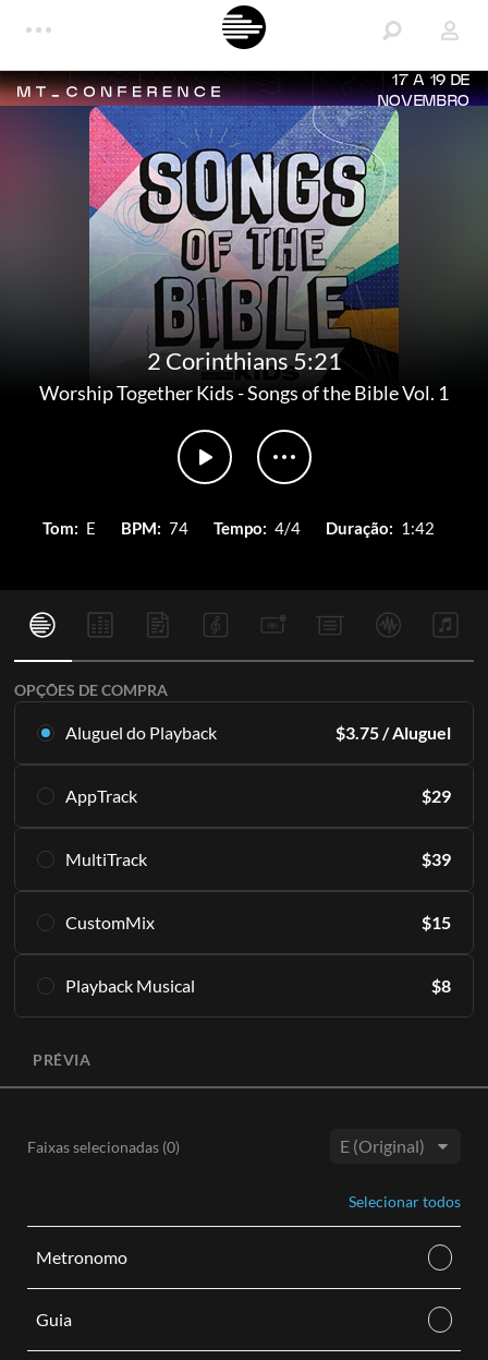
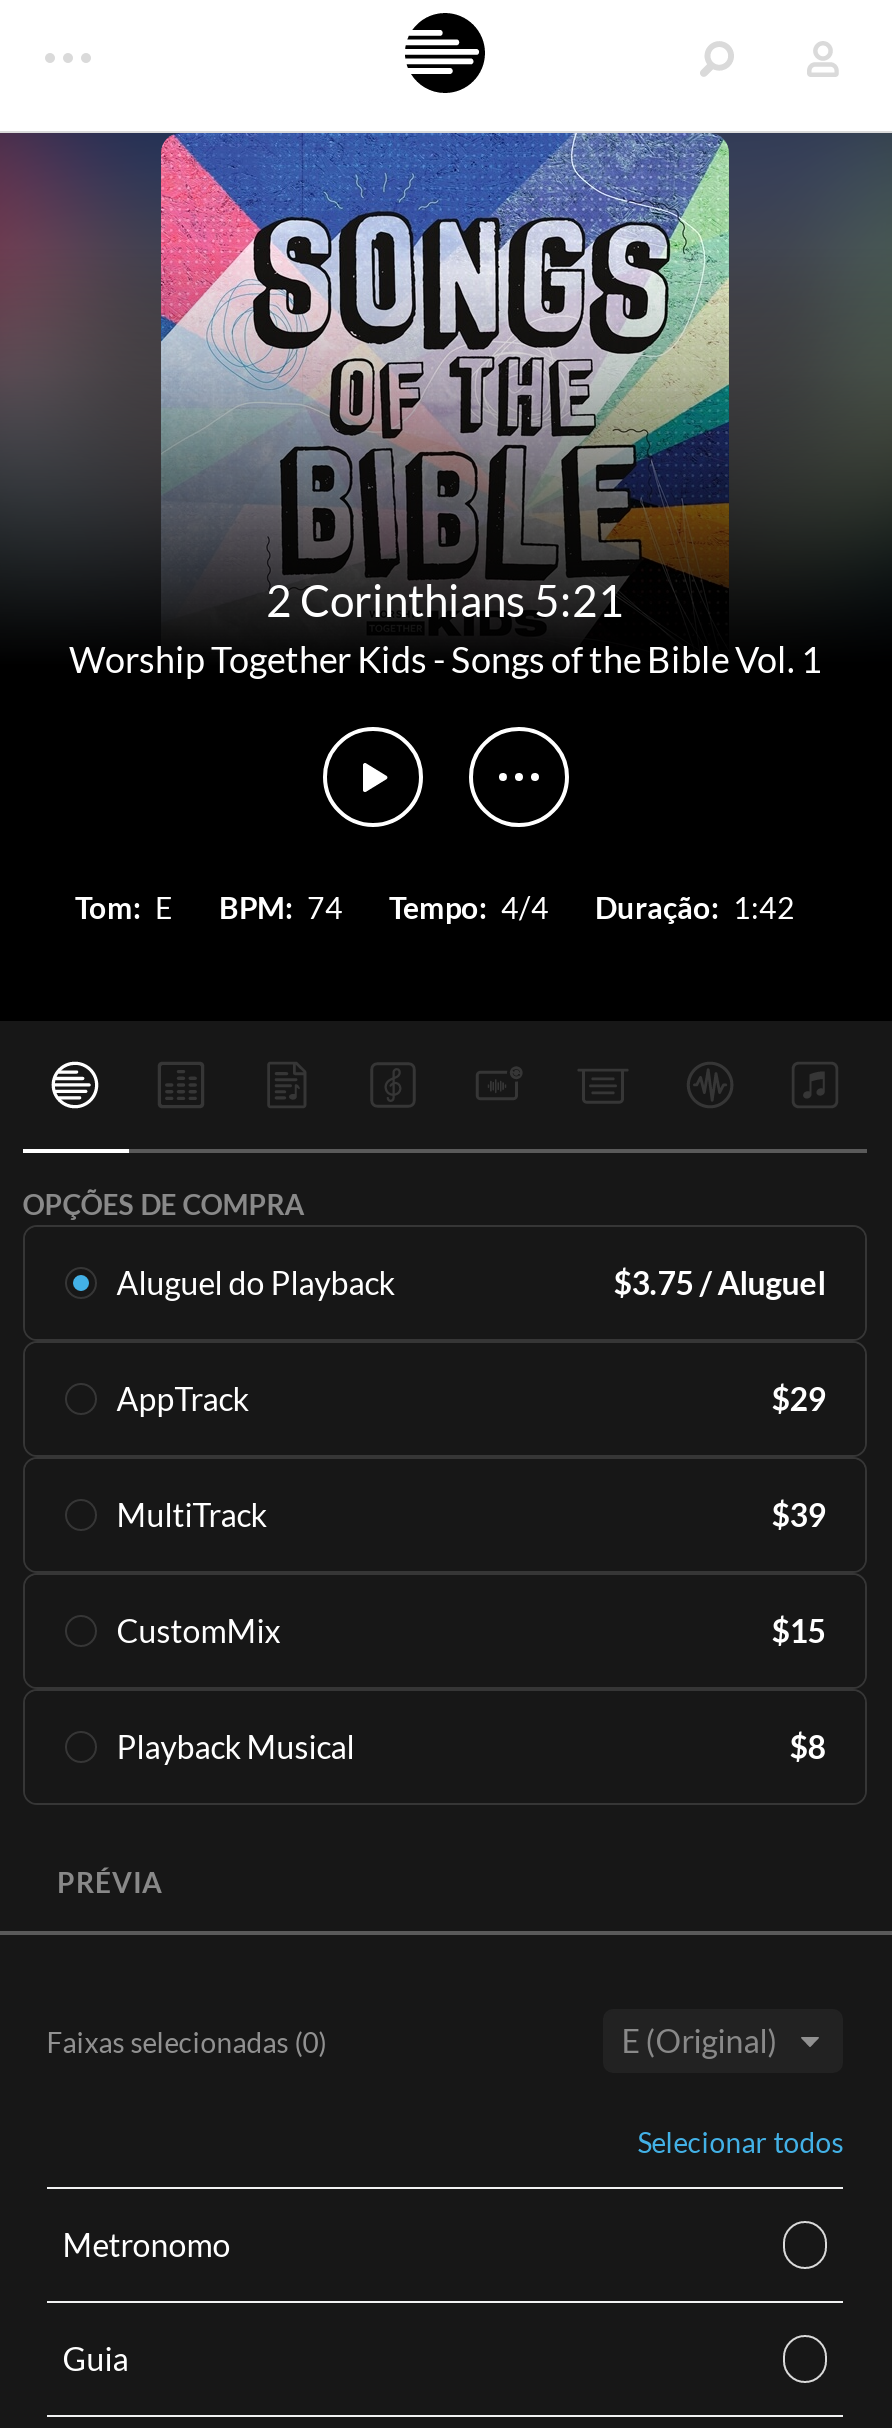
- [image]
- 17 A 19 DE
- NOVEMBRO
